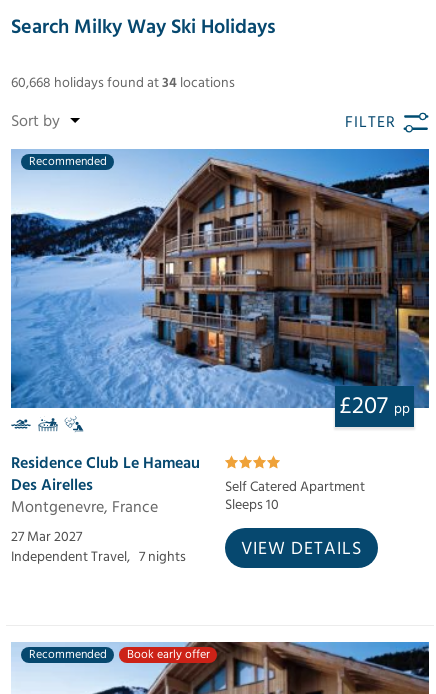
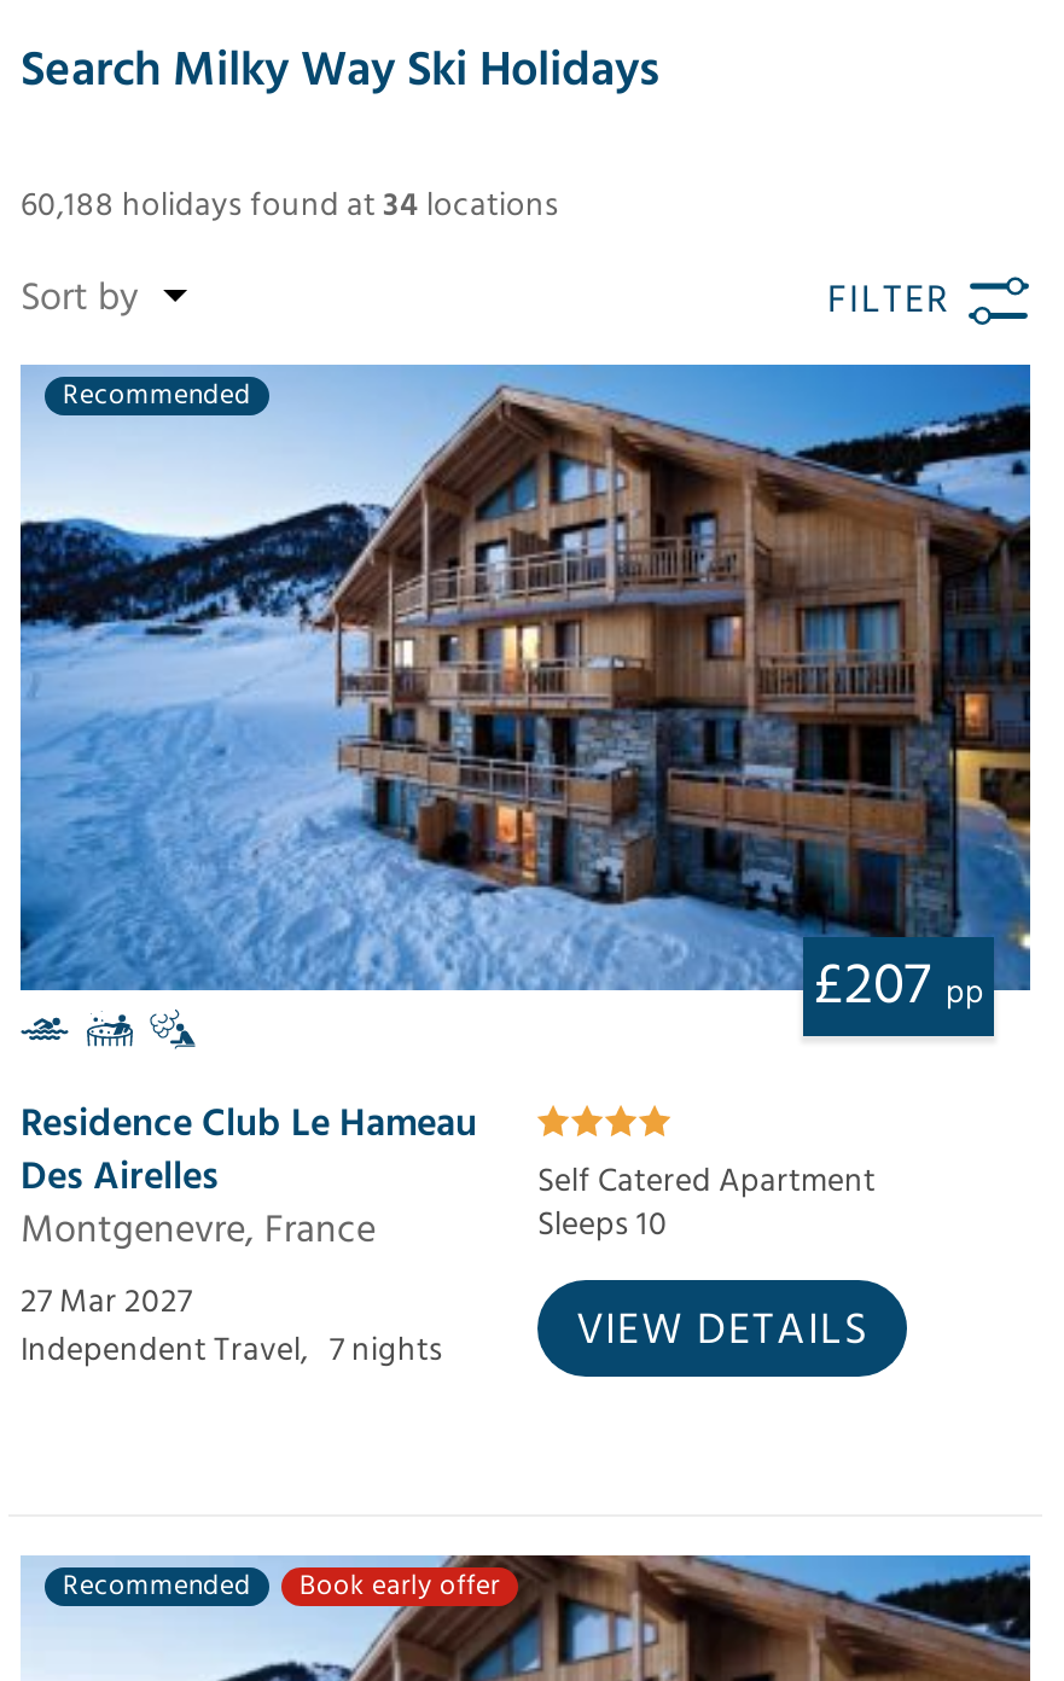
- 60,668 holidays found at 34 locations
+ 60,188 holidays found at 34 locations
